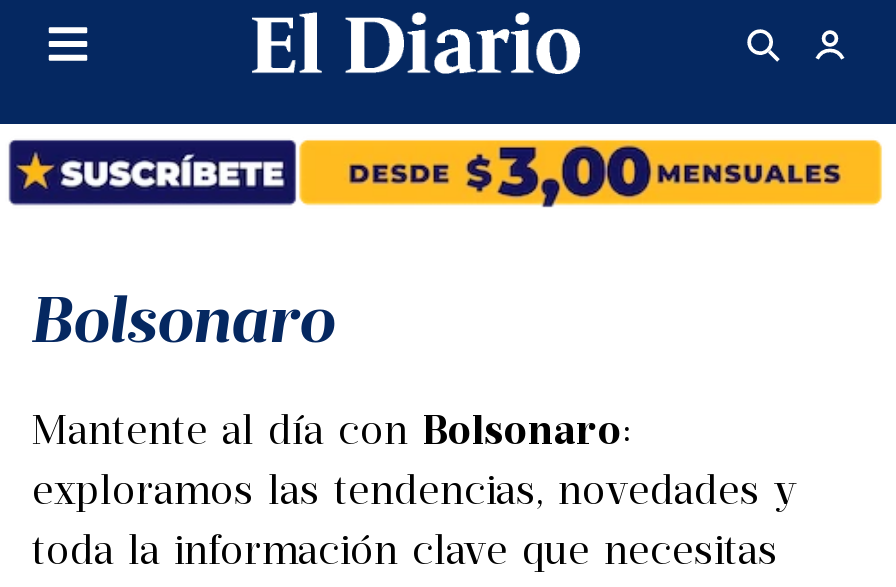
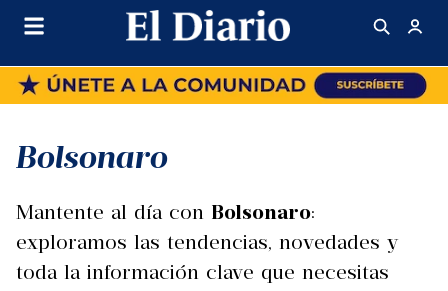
- [image]
+ [image]
